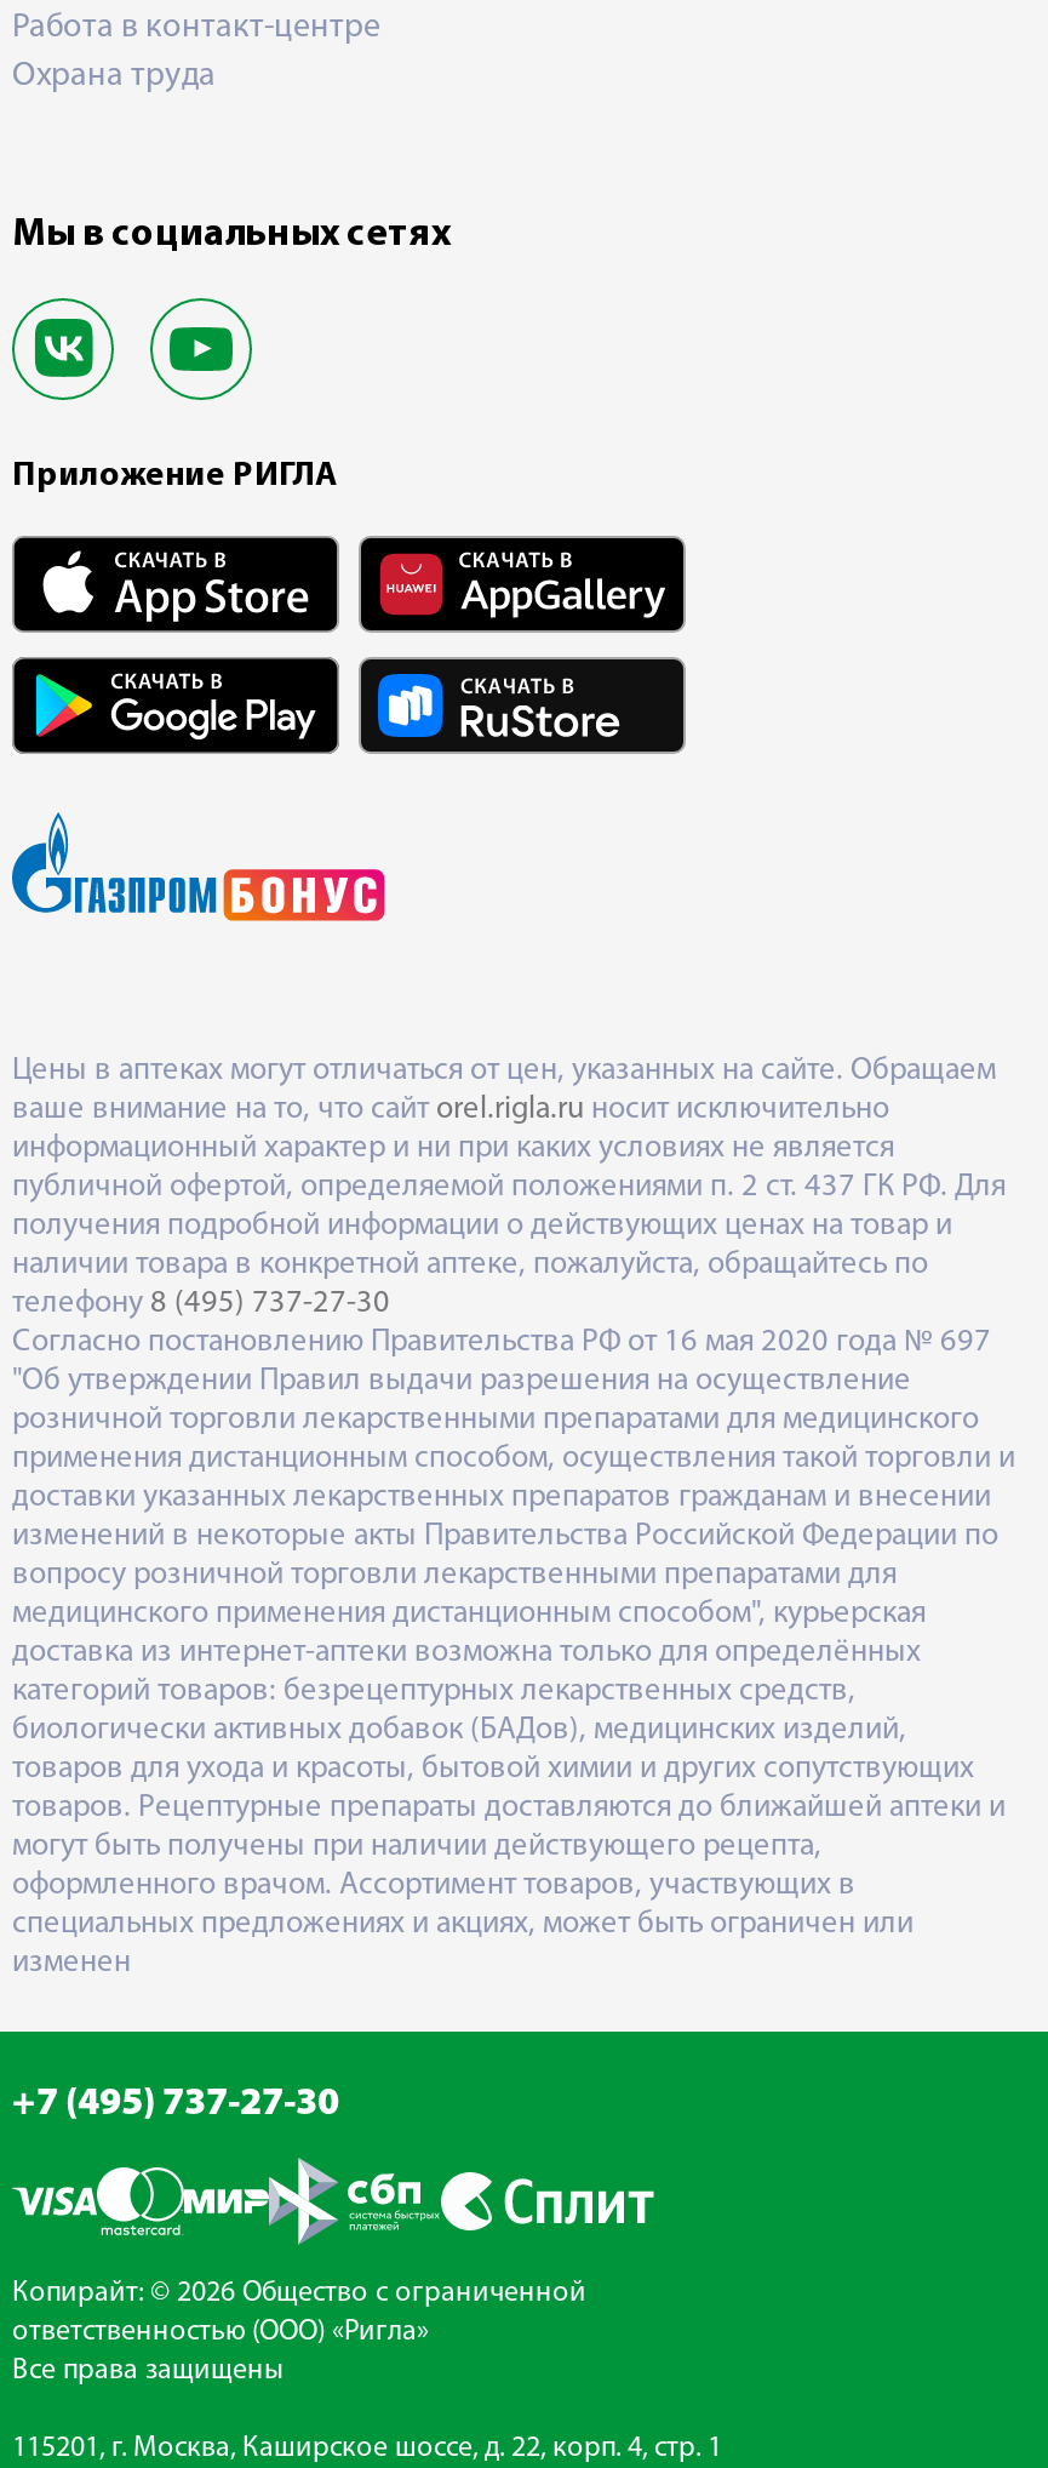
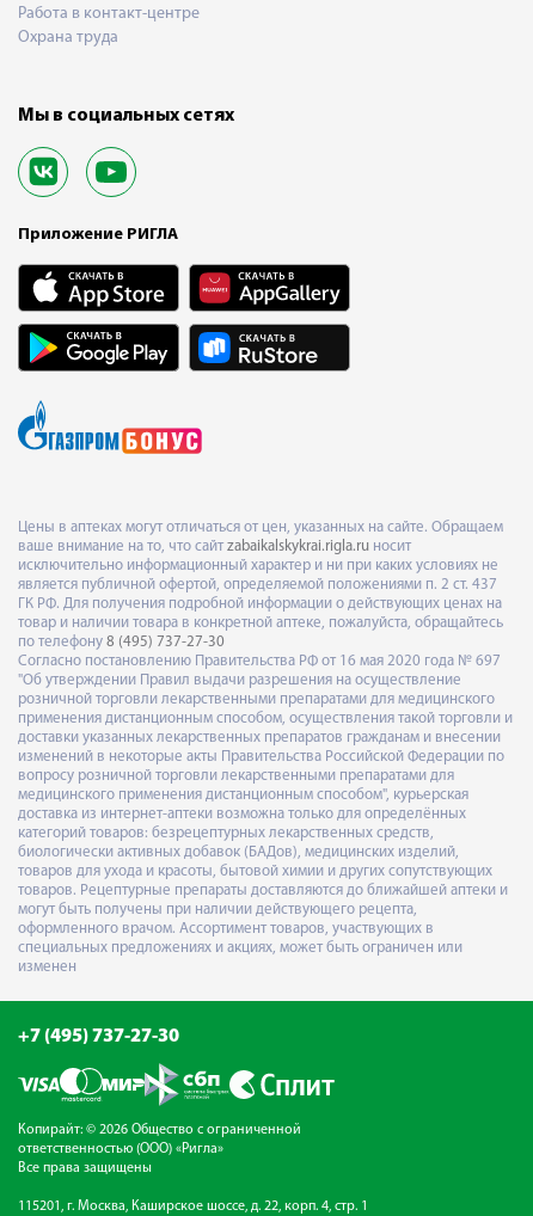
- ваше внимание на то, что сайт orel.rigla.ru носит исключительно
- информационный характер и ни при каких условиях не является
- публичной офертой, определяемой положениями п. 2 ст. 437 ГК РФ. Для
- получения подробной информации о действующих ценах на товар и
- наличии товара в конкретной аптеке, пожалуйста, обращайтесь по
- телефону 8 (495) 737-27-30
+ ваше внимание на то, что сайт zabaikalskykrai.rigla.ru носит
+ исключительно информационный характер и ни при каких условиях не
+ является публичной офертой, определяемой положениями п. 2 ст. 437
+ ГК РФ. Для получения подробной информации о действующих ценах на
+ товар и наличии товара в конкретной аптеке, пожалуйста, обращайтесь
+ по телефону 8 (495) 737-27-30
